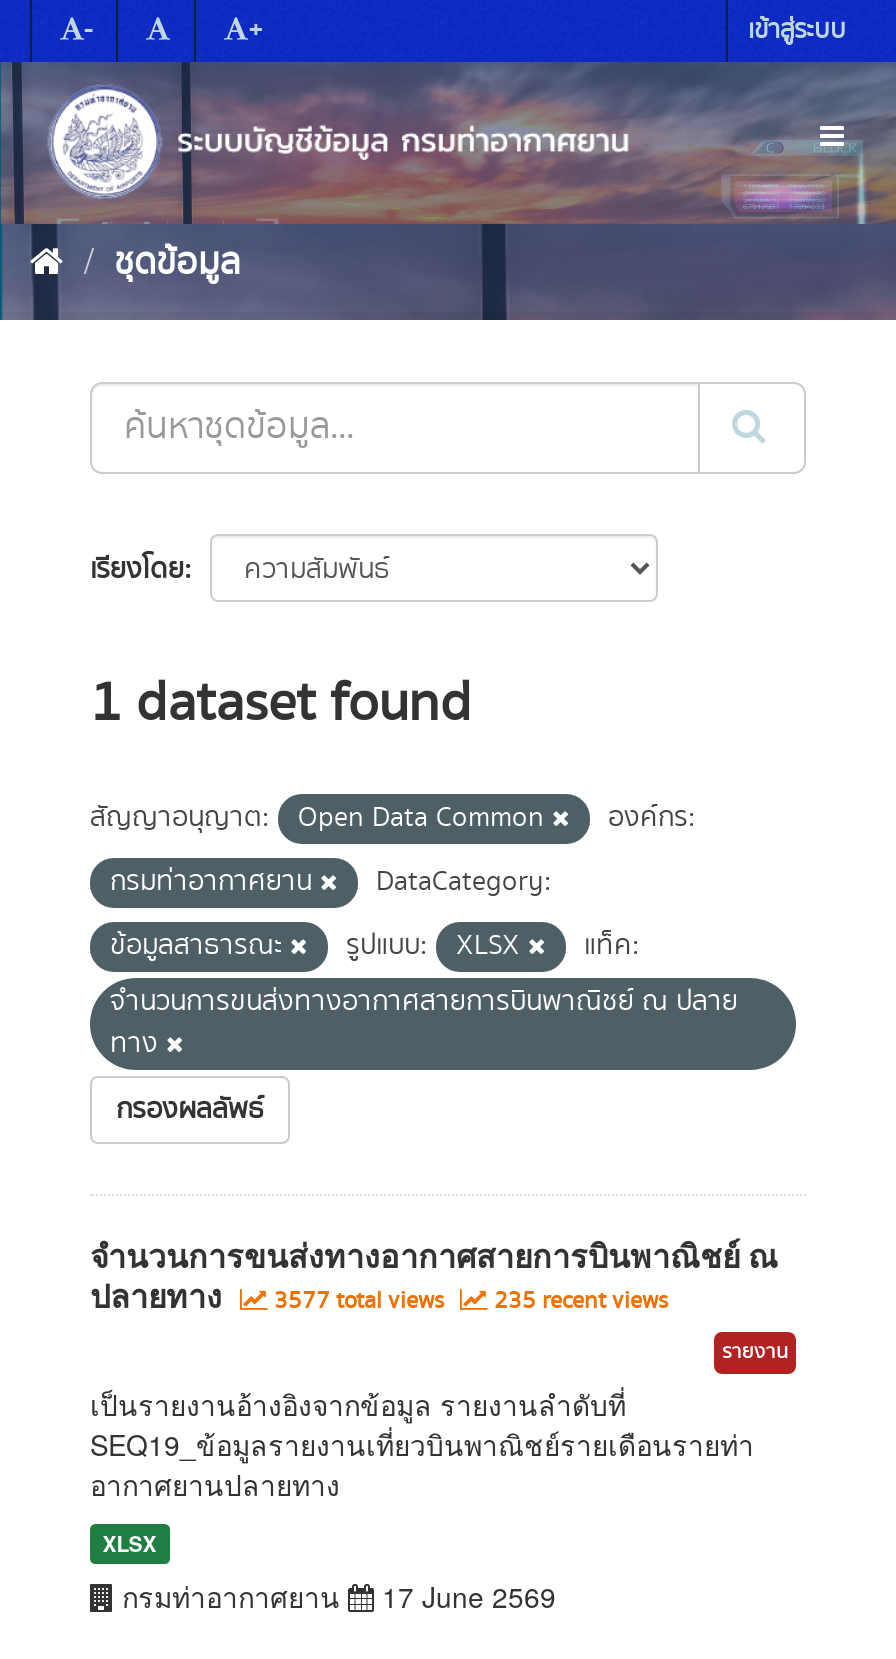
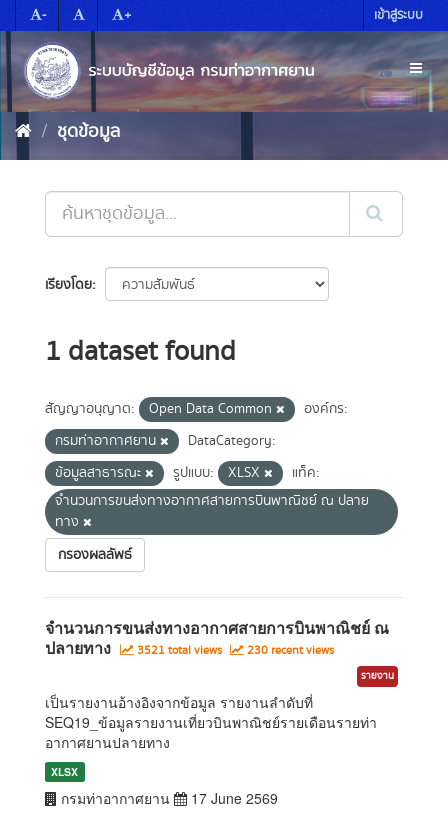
- 3577 total views
+ 3521 total views

- 235 recent views
+ 230 recent views
